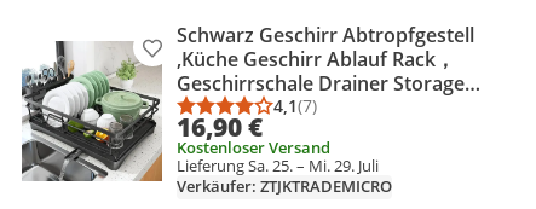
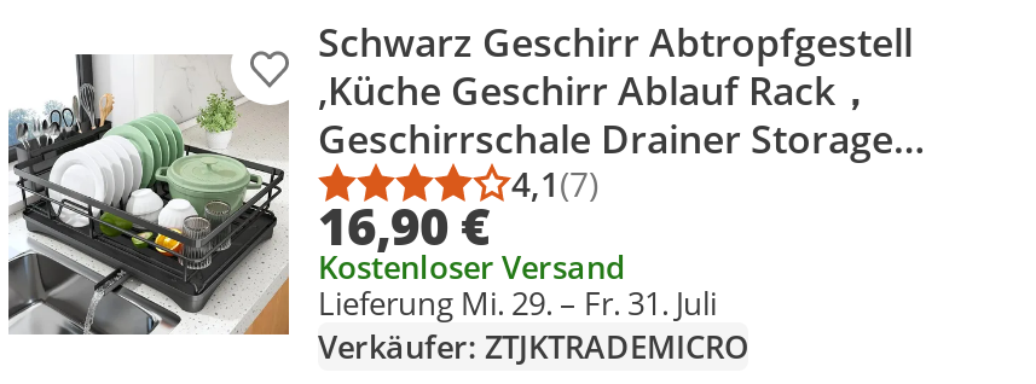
- Lieferung Sa. 25. – Mi. 29. Juli
+ Lieferung Mi. 29. – Fr. 31. Juli
